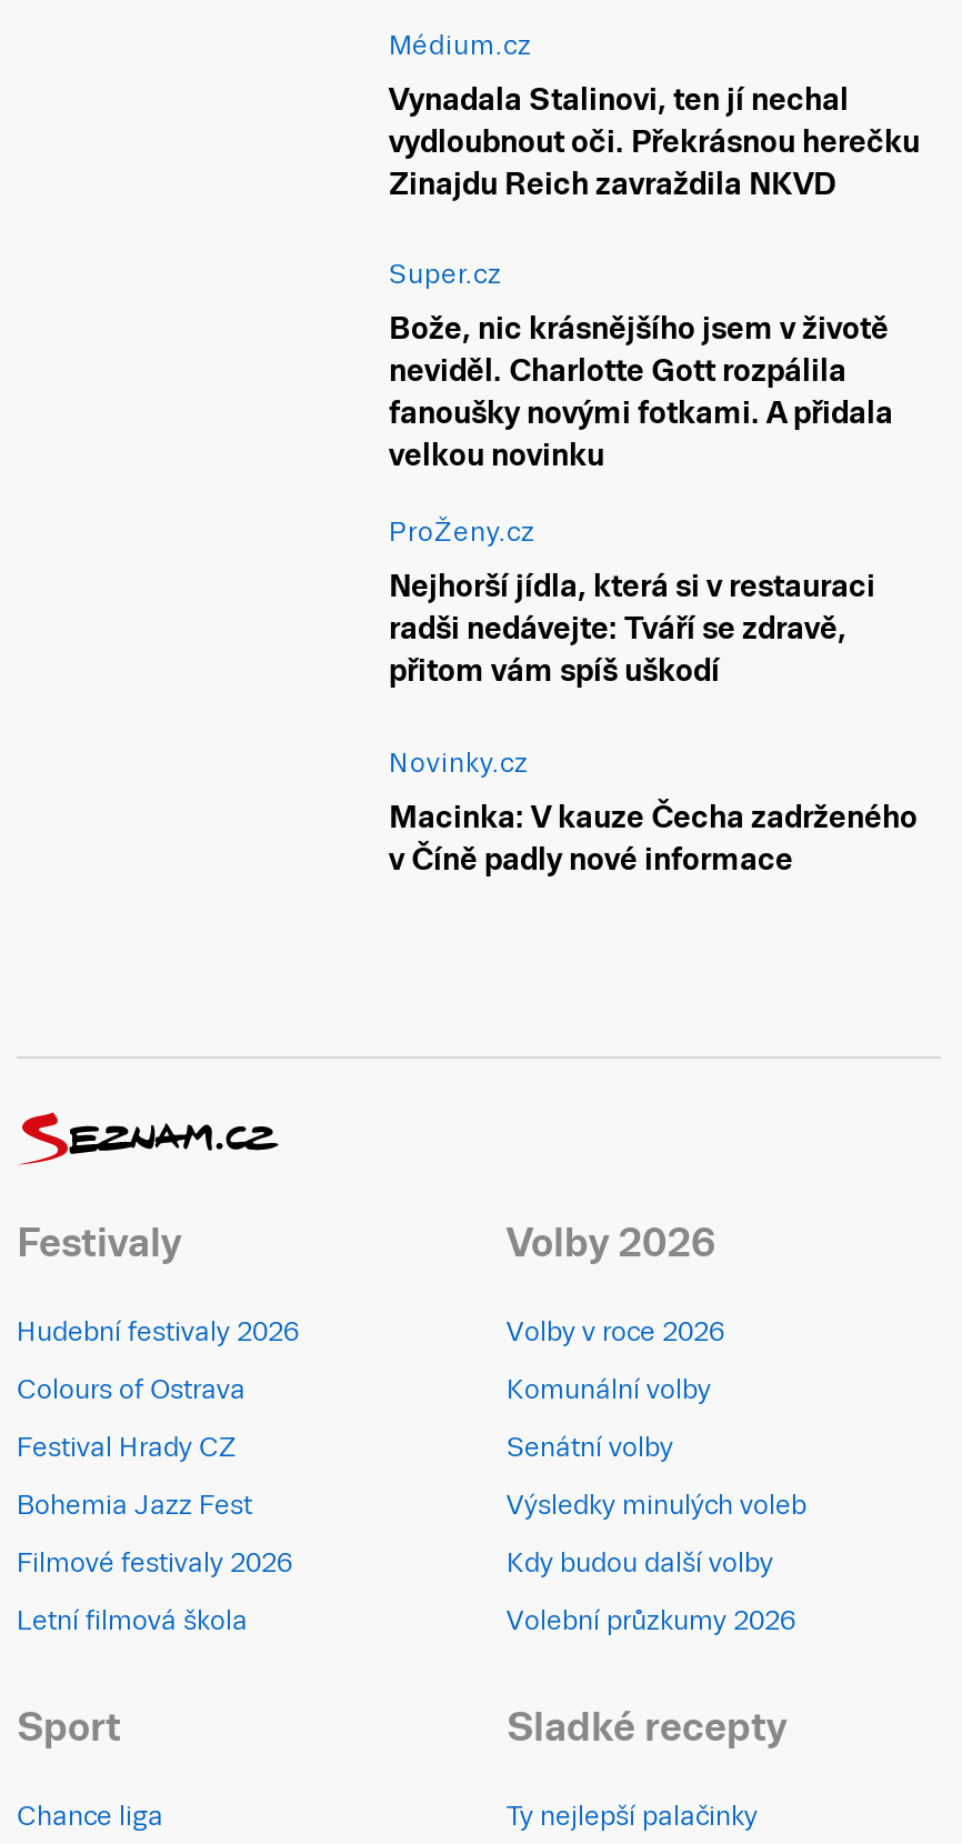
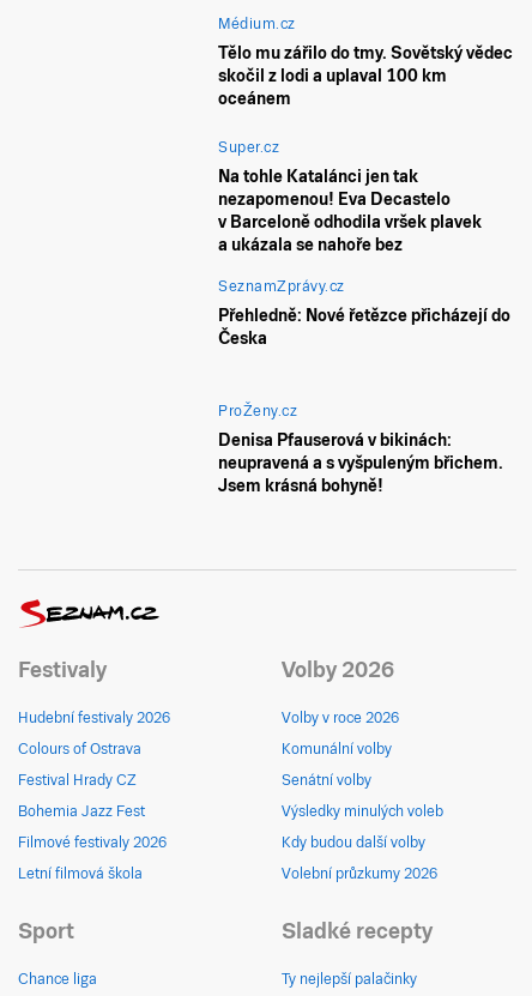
- Vynadala Stalinovi, ten jí nechal
- vydloubnout oči. Překrásnou herečku
- Zinajdu Reich zavraždila NKVD
+ Tělo mu zářilo do tmy. Sovětský vědec
+ skočil z lodi a uplaval 100 km
+ oceánem

- Bože, nic krásnějšího jsem v životě
- neviděl. Charlotte Gott rozpálila
- fanoušky novými fotkami. A přidala
- velkou novinku
+ Na tohle Katalánci jen tak
+ nezapomenou! Eva Decastelo
+ v Barceloně odhodila vršek plavek
+ a ukázala se nahoře bez
+ SeznamZprávy.cz
+ Přehledně: Nové řetězce přicházejí do
+ Česka

moved down: ProŽeny.cz

- Nejhorší jídla, která si v restauraci
- radši nedávejte: Tváří se zdravě,
- přitom vám spíš uškodí
- Novinky.cz
- Macinka: V kauze Čecha zadrženého
- v Číně padly nové informace
+ Denisa Pfauserová v bikinách:
+ neupravená a s vyšpuleným břichem.
+ Jsem krásná bohyně!
